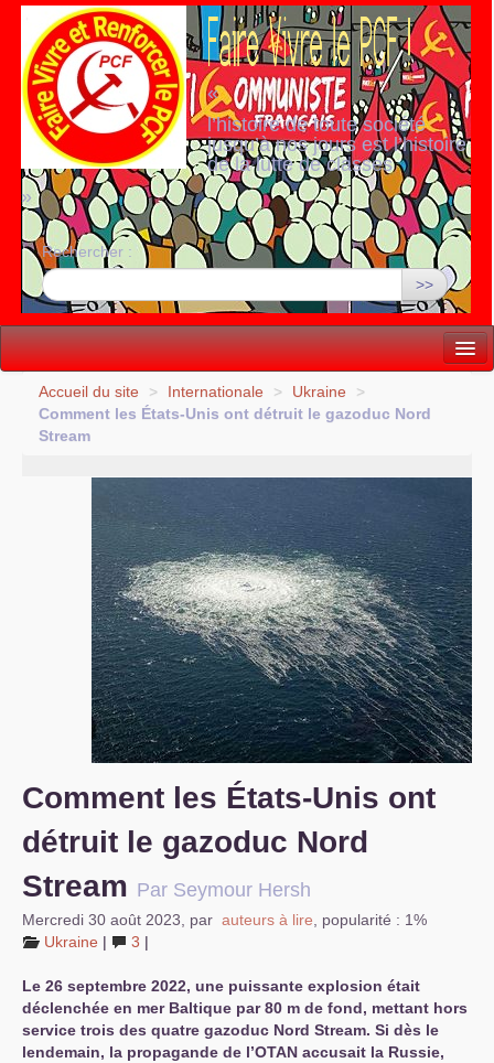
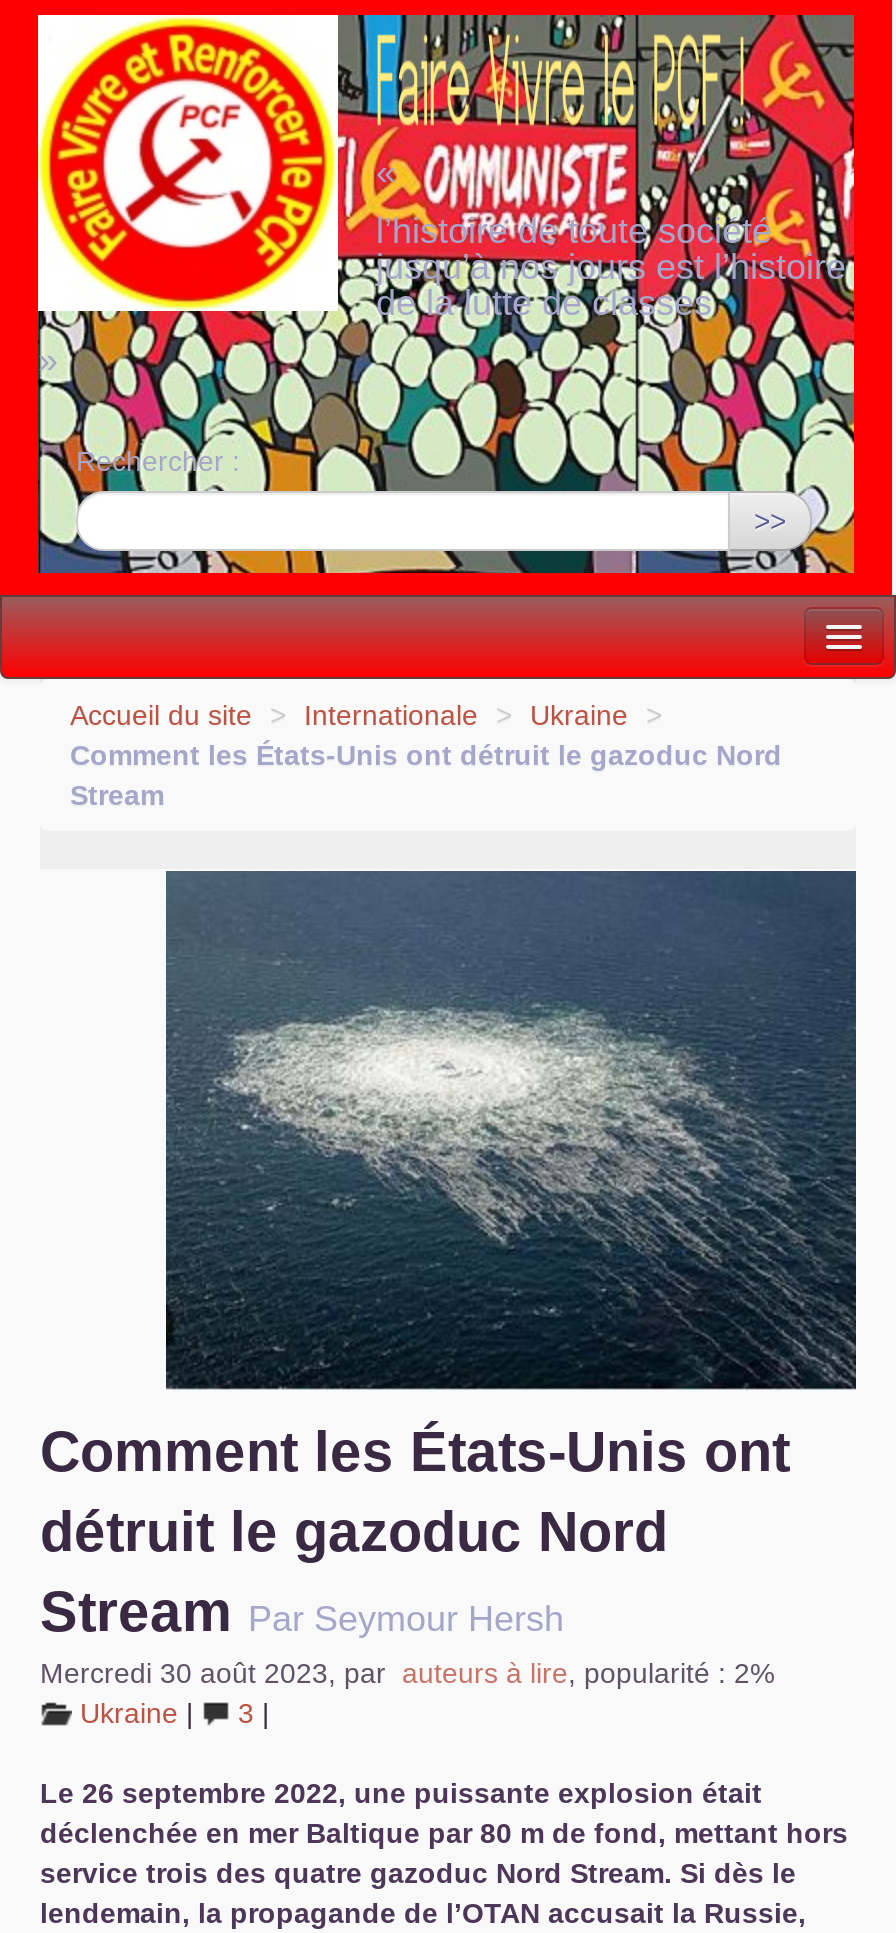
- Mercredi 30 août 2023, par auteurs à lire, popularité : 1%
+ Mercredi 30 août 2023, par auteurs à lire, popularité : 2%
